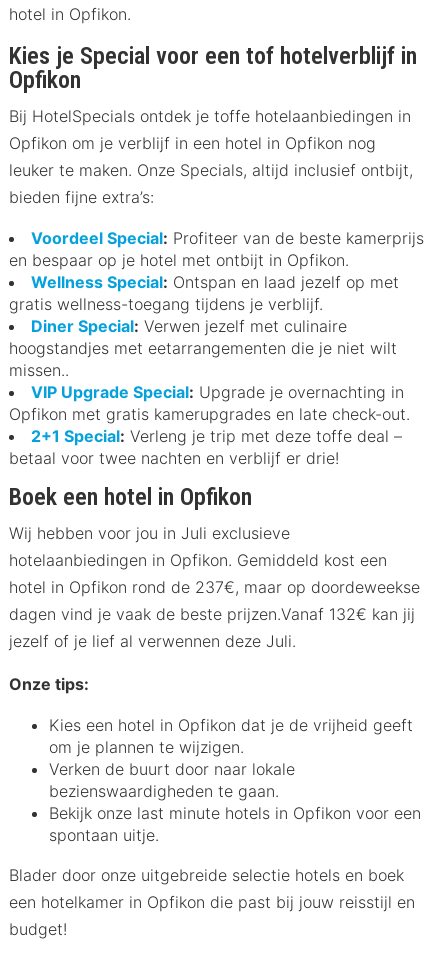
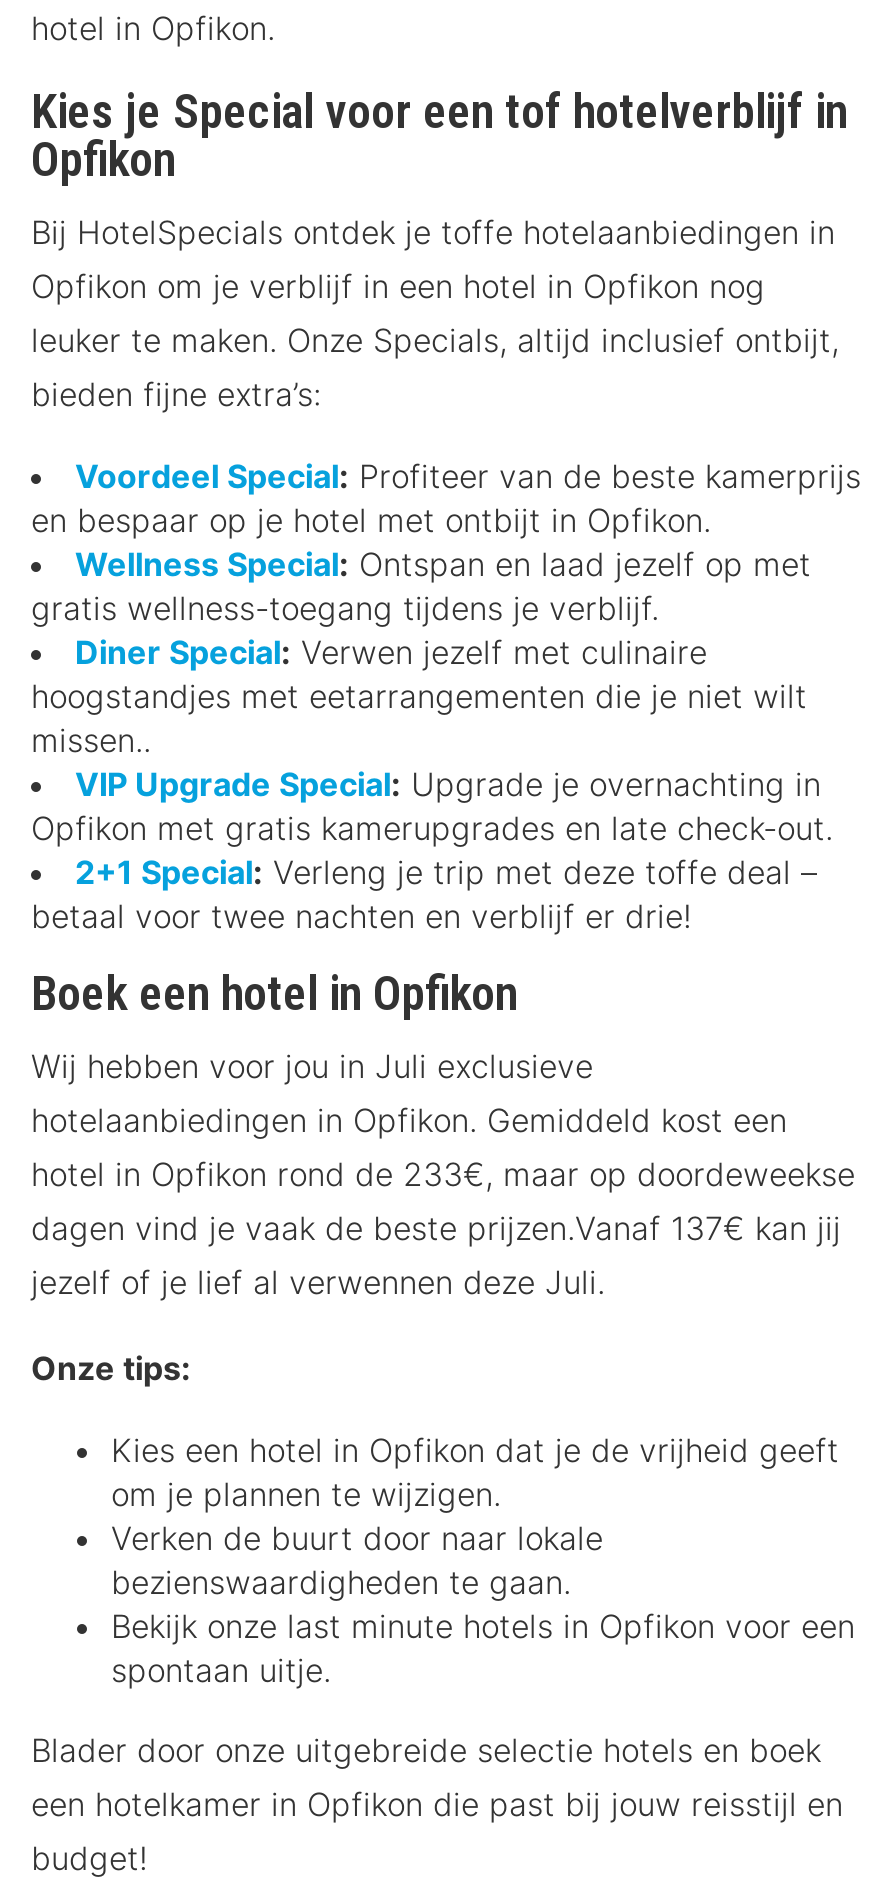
- hotel in Opfikon rond de 237€, maar op doordeweekse
+ hotel in Opfikon rond de 233€, maar op doordeweekse

- dagen vind je vaak de beste prijzen.Vanaf 132€ kan jij
+ dagen vind je vaak de beste prijzen.Vanaf 137€ kan jij
